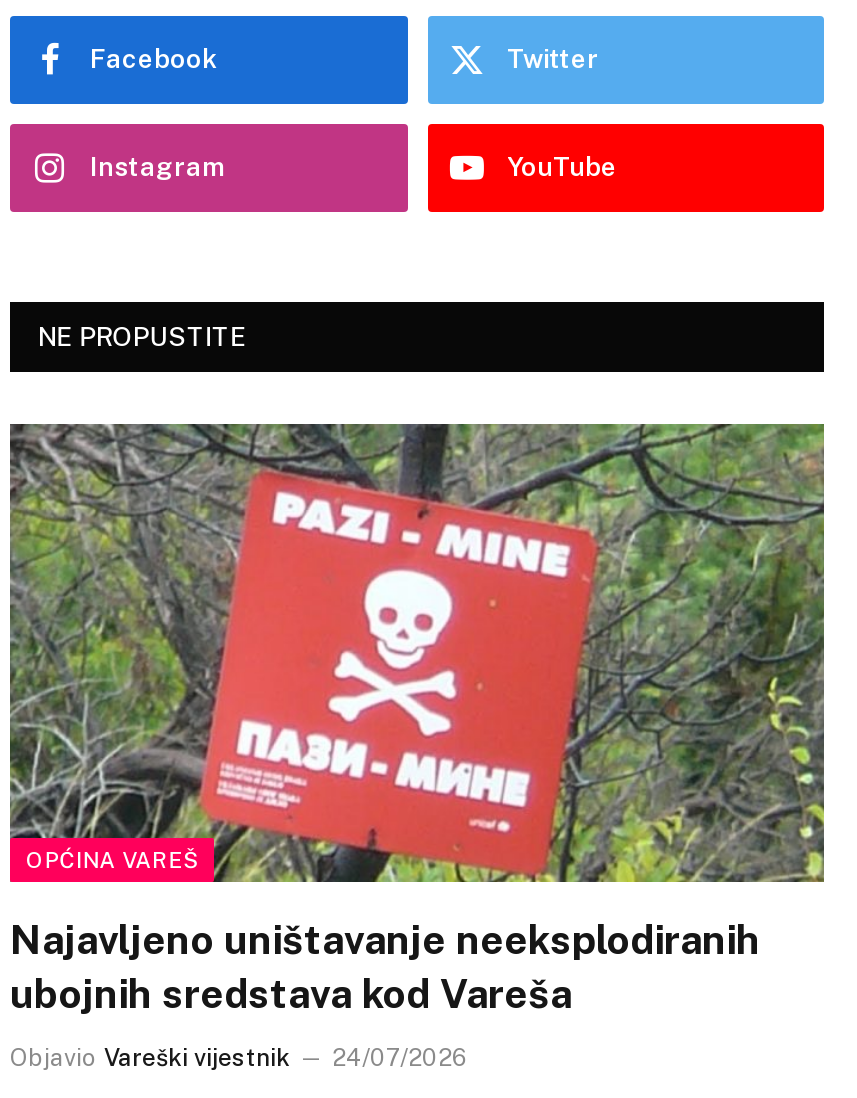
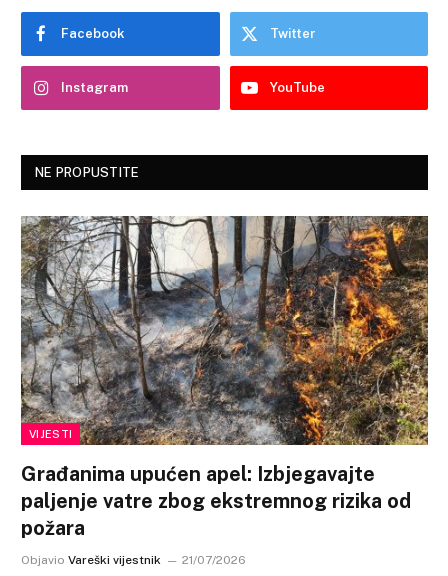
- [image]
- OPĆINA VAREŠ
+ [image]
+ VIJESTI

- Najavljeno uništavanje neeksplodiranih
- ubojnih sredstava kod Vareša
+ Građanima upućen apel: Izbjegavajte
+ paljenje vatre zbog ekstremnog rizika od
+ požara

- Objavio Vareški vijestnik 24/07/2026
+ Objavio Vareški vijestnik 21/07/2026
